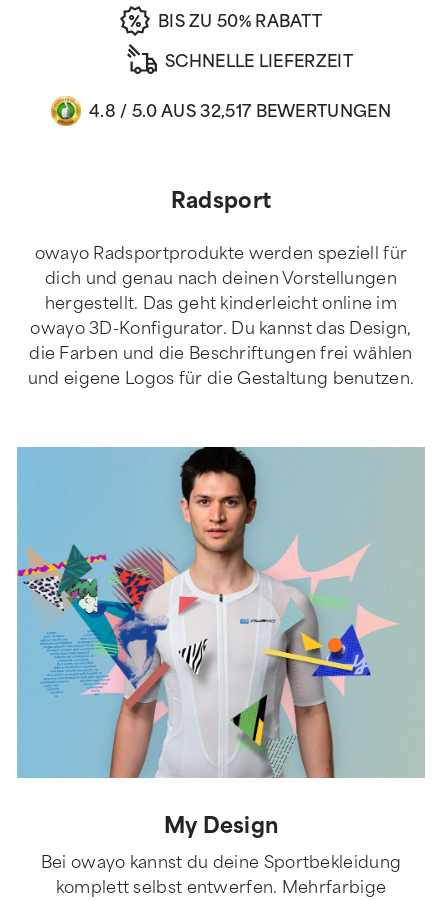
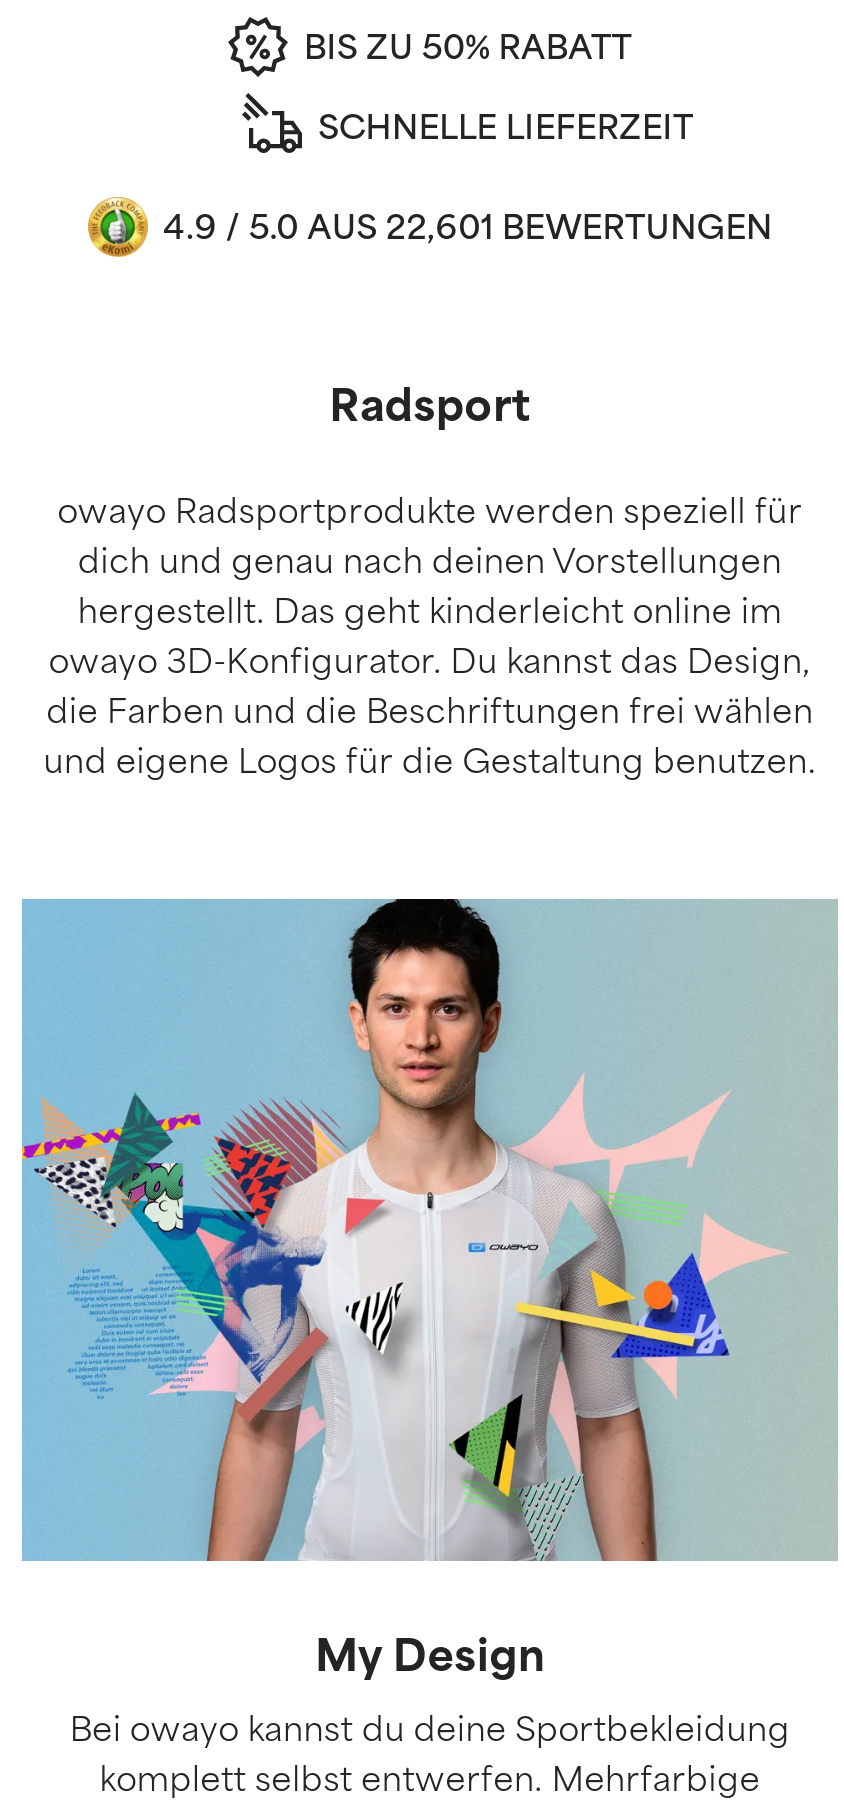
- 4.8 / 5.0 AUS 32,517 BEWERTUNGEN
+ 4.9 / 5.0 AUS 22,601 BEWERTUNGEN
